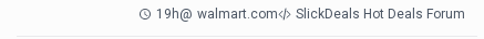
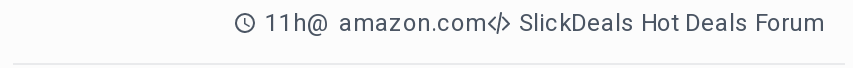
- 19h@ walmart.com SlickDeals Hot Deals Forum
+ 11h@ amazon.com SlickDeals Hot Deals Forum
